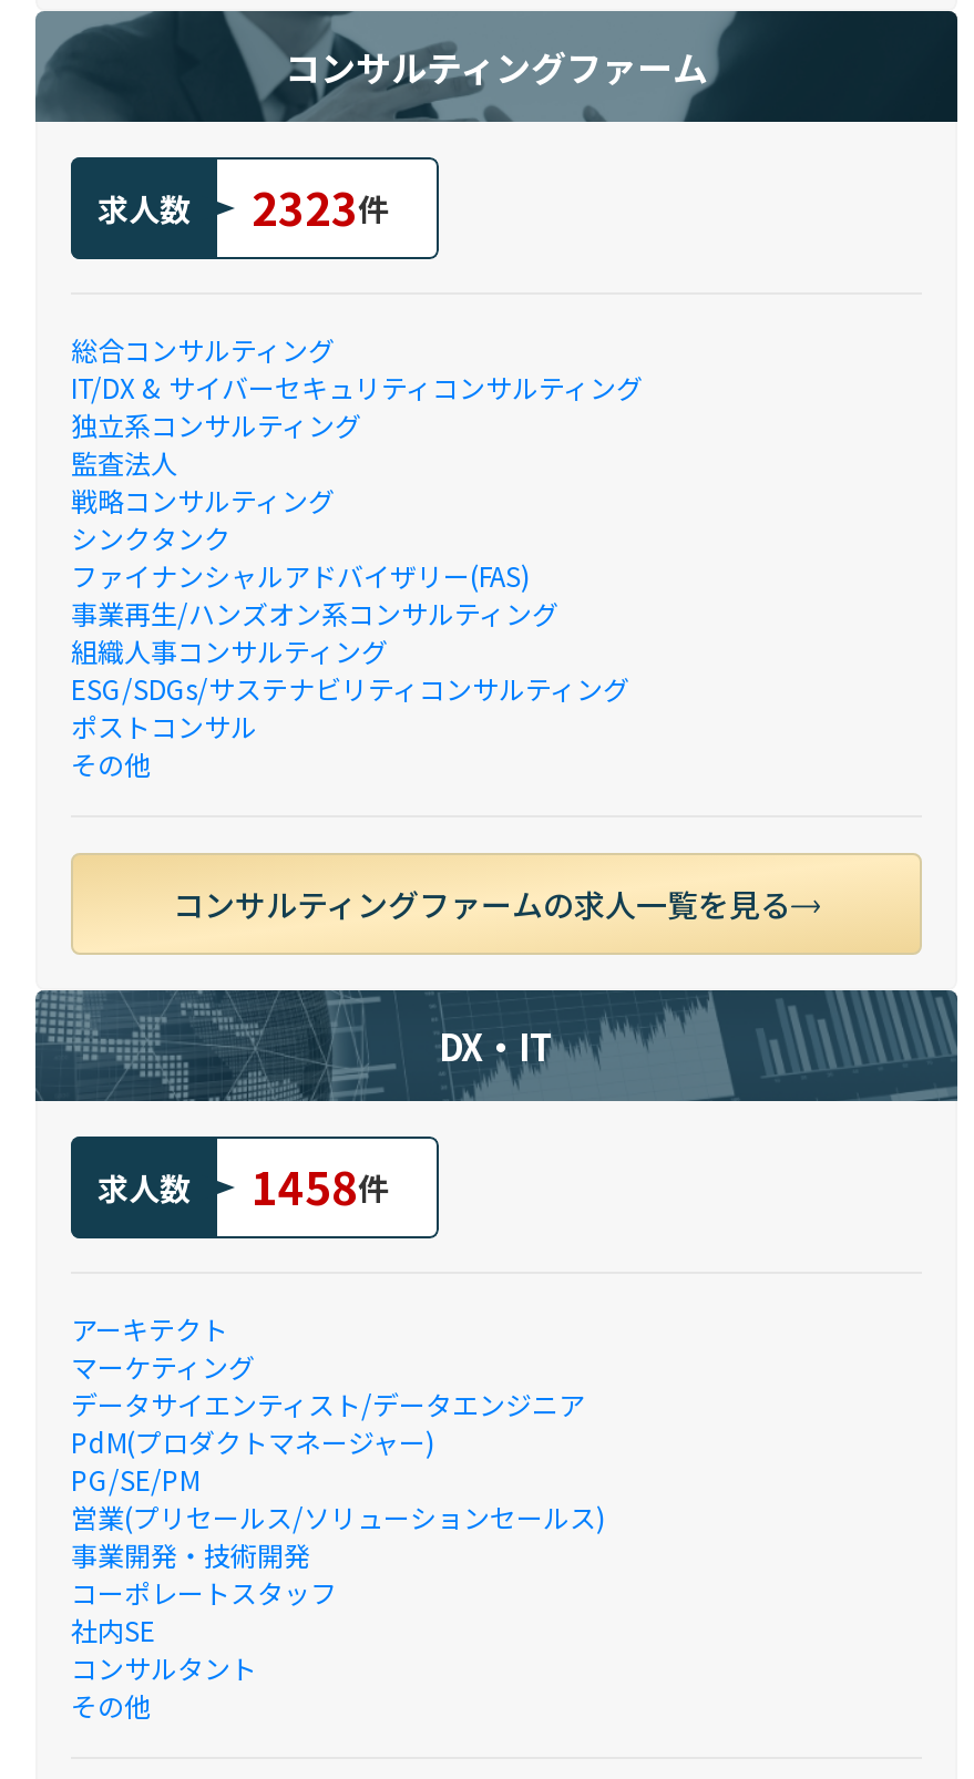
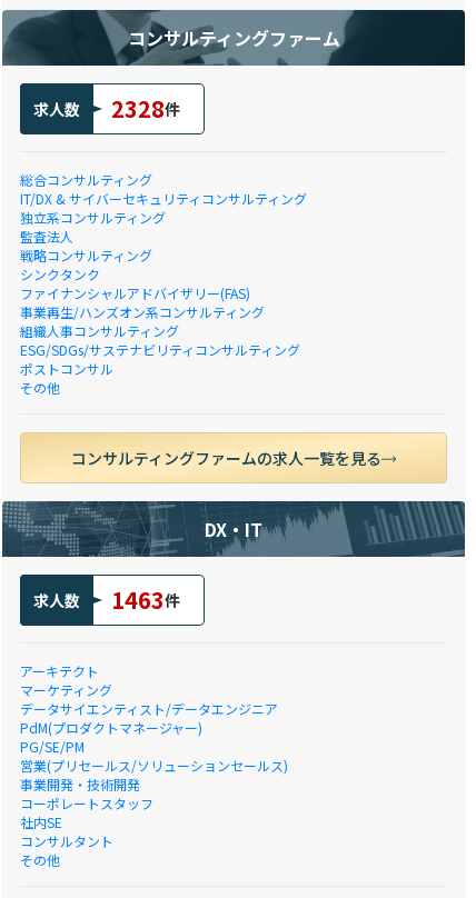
- 求人数 2323件
+ 求人数 2328件

- 求人数 1458件
+ 求人数 1463件
